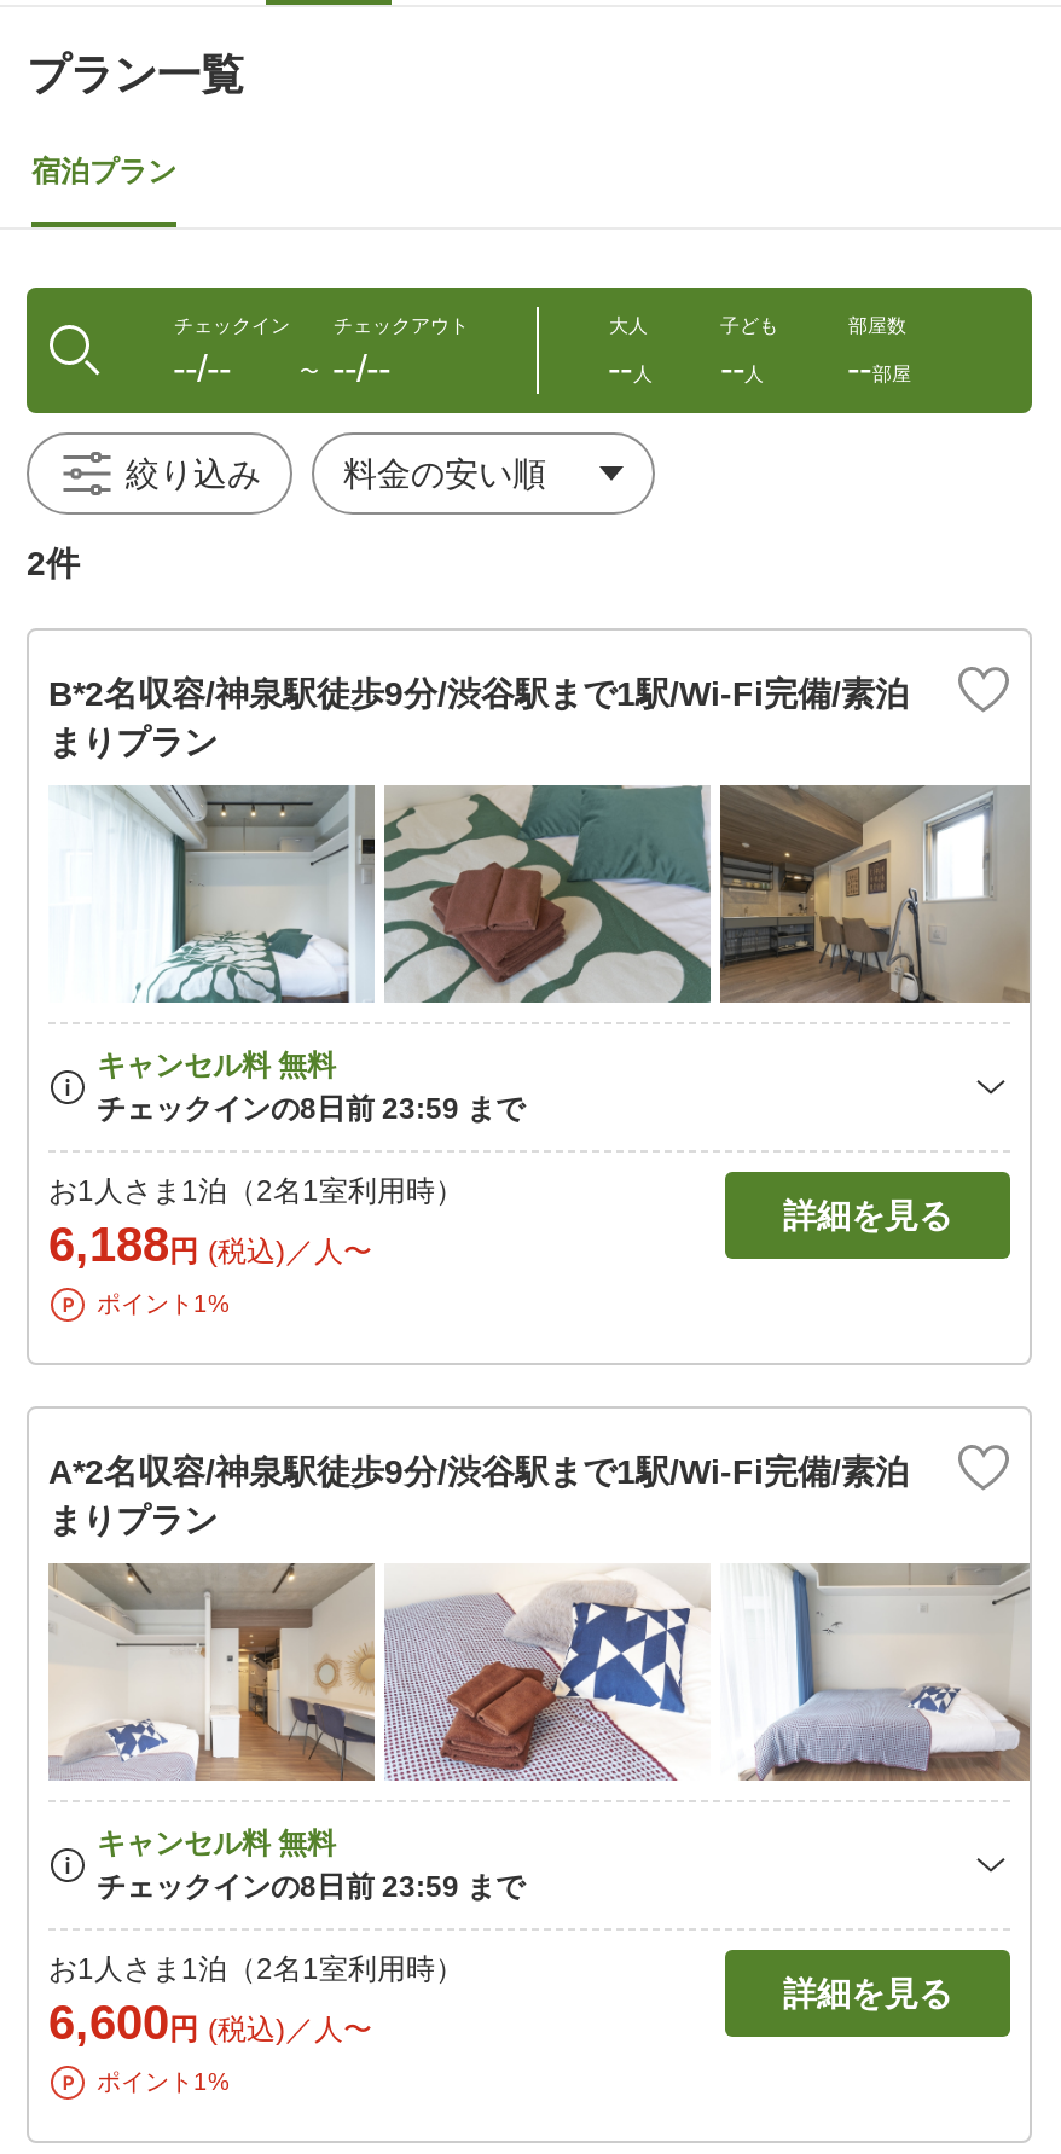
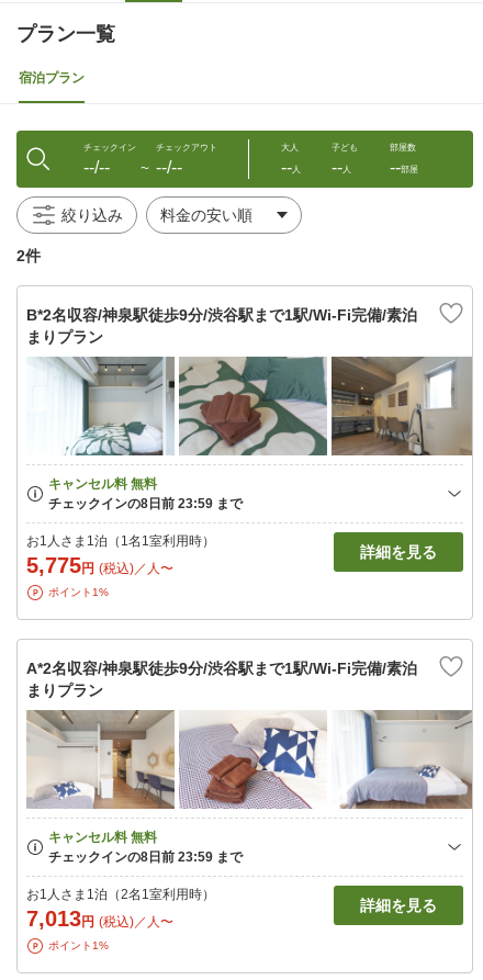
- お1人さま1泊（2名1室利用時）
+ お1人さま1泊（1名1室利用時）

- 6,188円 (税込)／人〜
+ 5,775円 (税込)／人〜

- 6,600円 (税込)／人〜
+ 7,013円 (税込)／人〜
